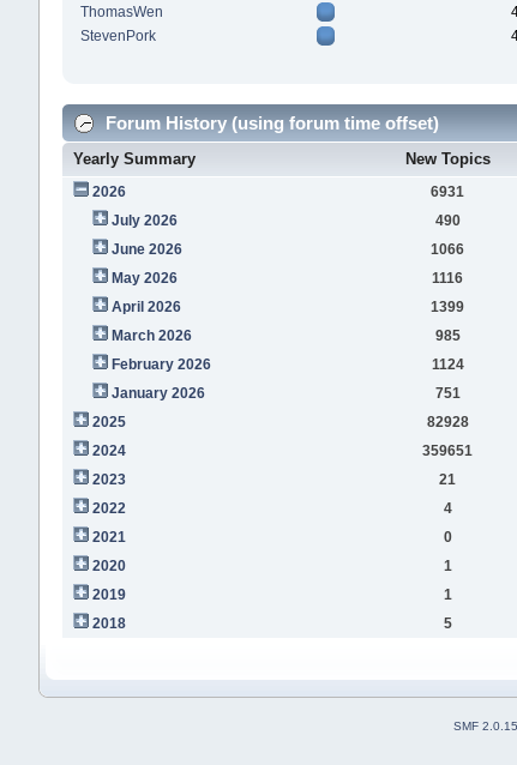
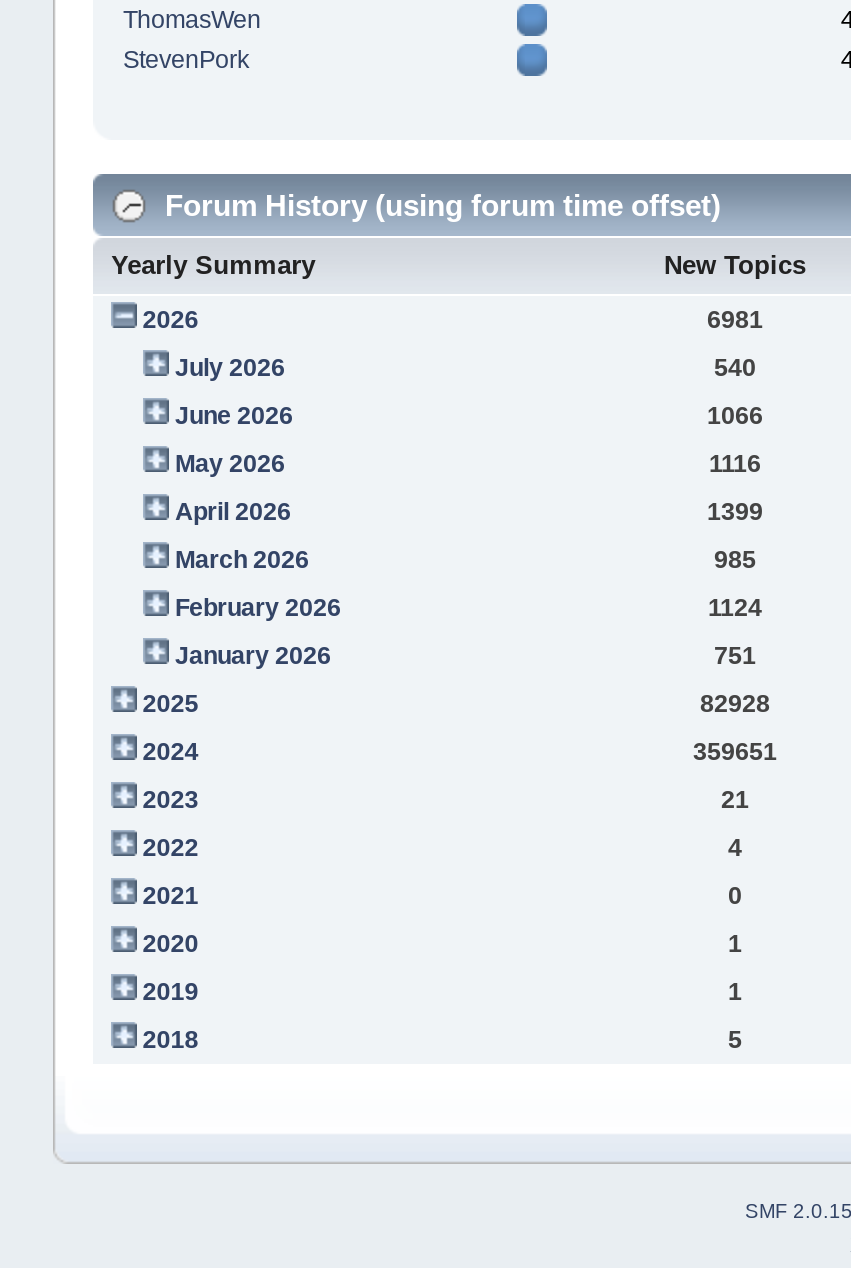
- 6931
+ 6981

- 490
+ 540
